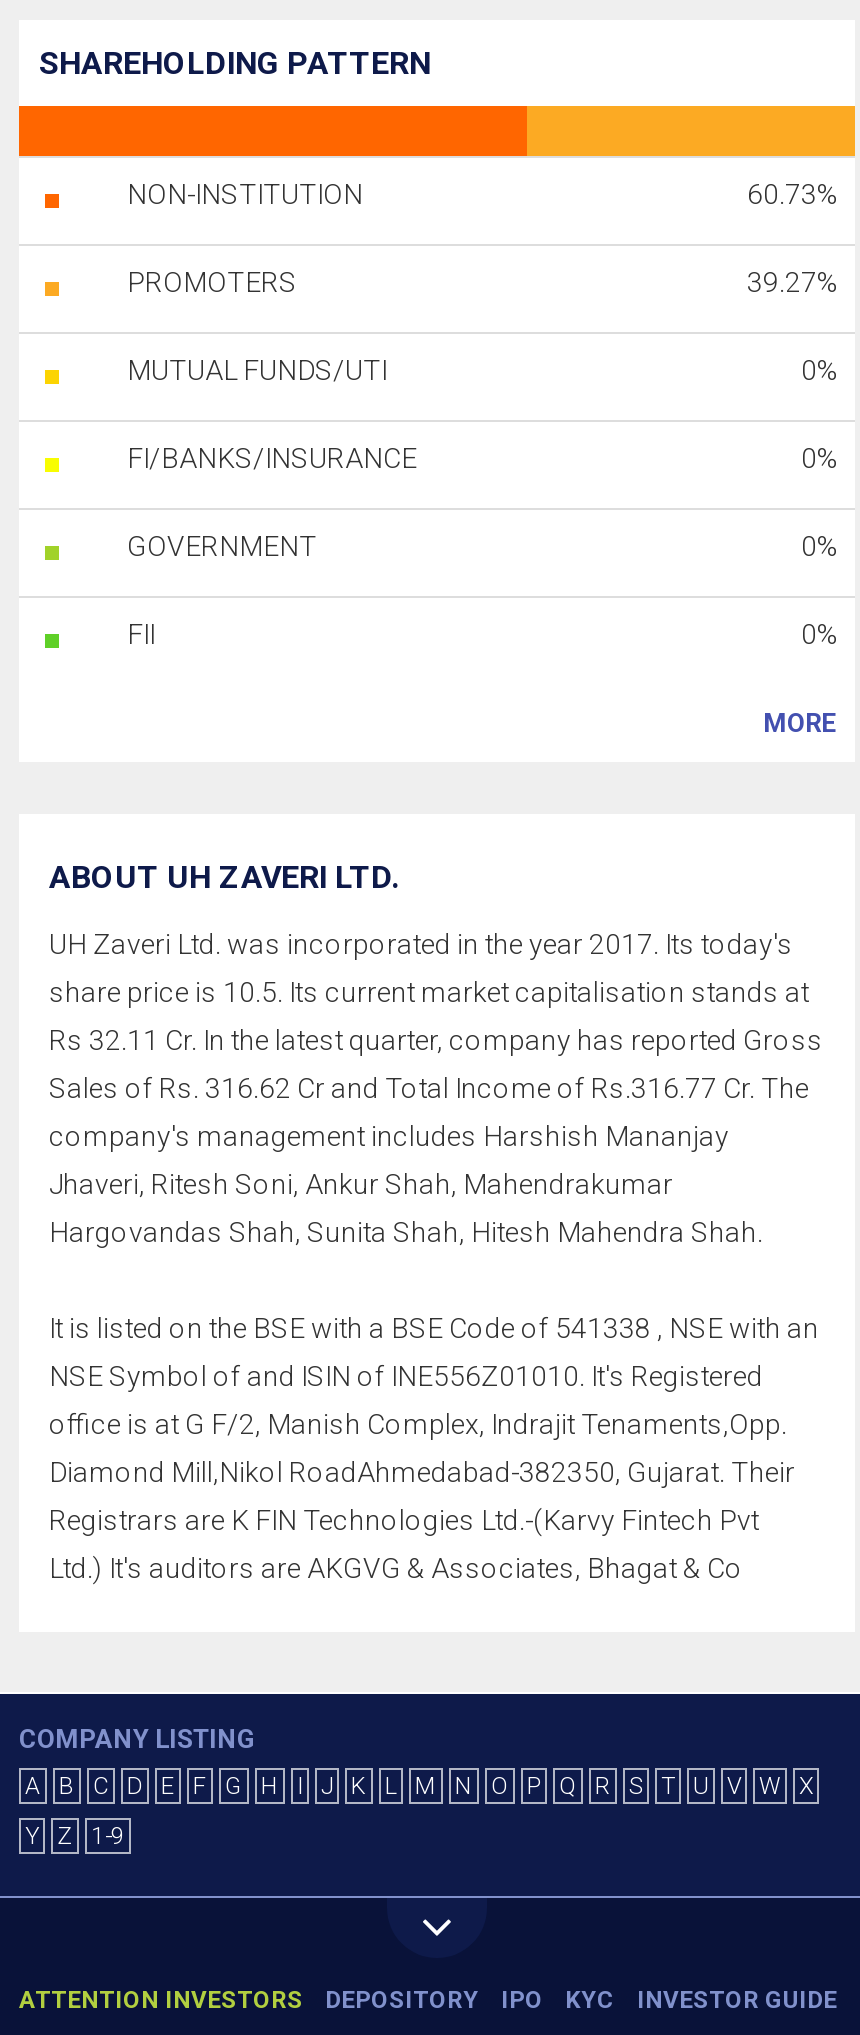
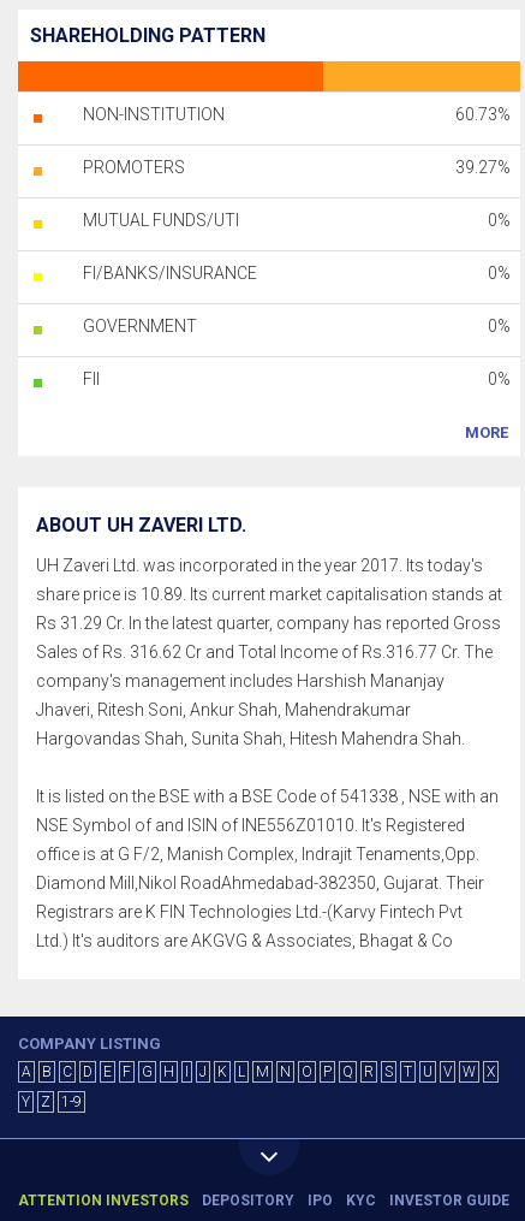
- share price is 10.5. Its current market capitalisation stands at
+ share price is 10.89. Its current market capitalisation stands at

- Rs 32.11 Cr. In the latest quarter, company has reported Gross
+ Rs 31.29 Cr. In the latest quarter, company has reported Gross
